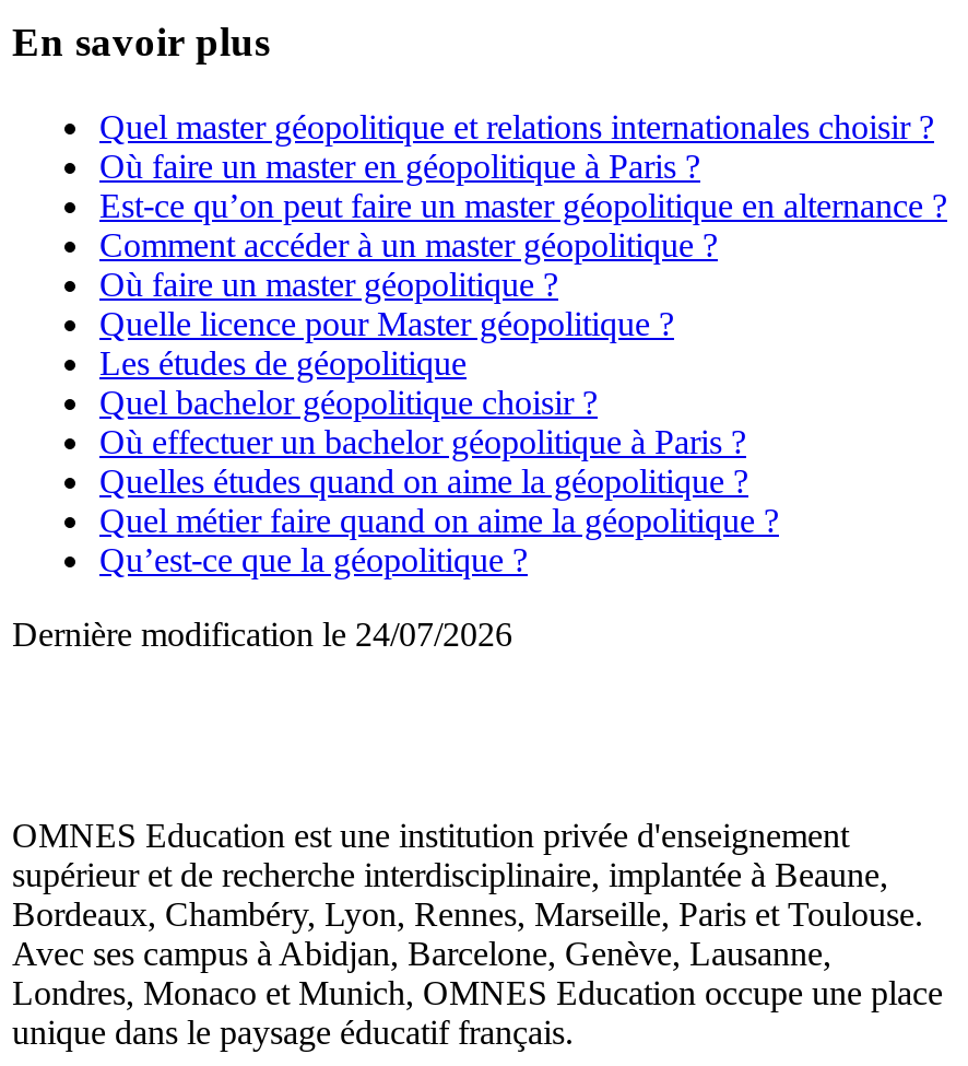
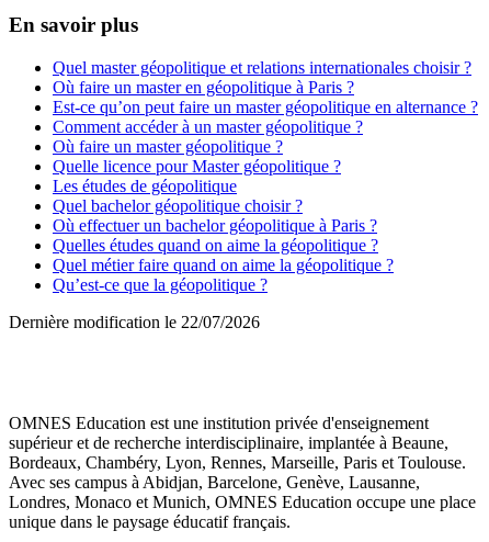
- Dernière modification le 24/07/2026
+ Dernière modification le 22/07/2026
